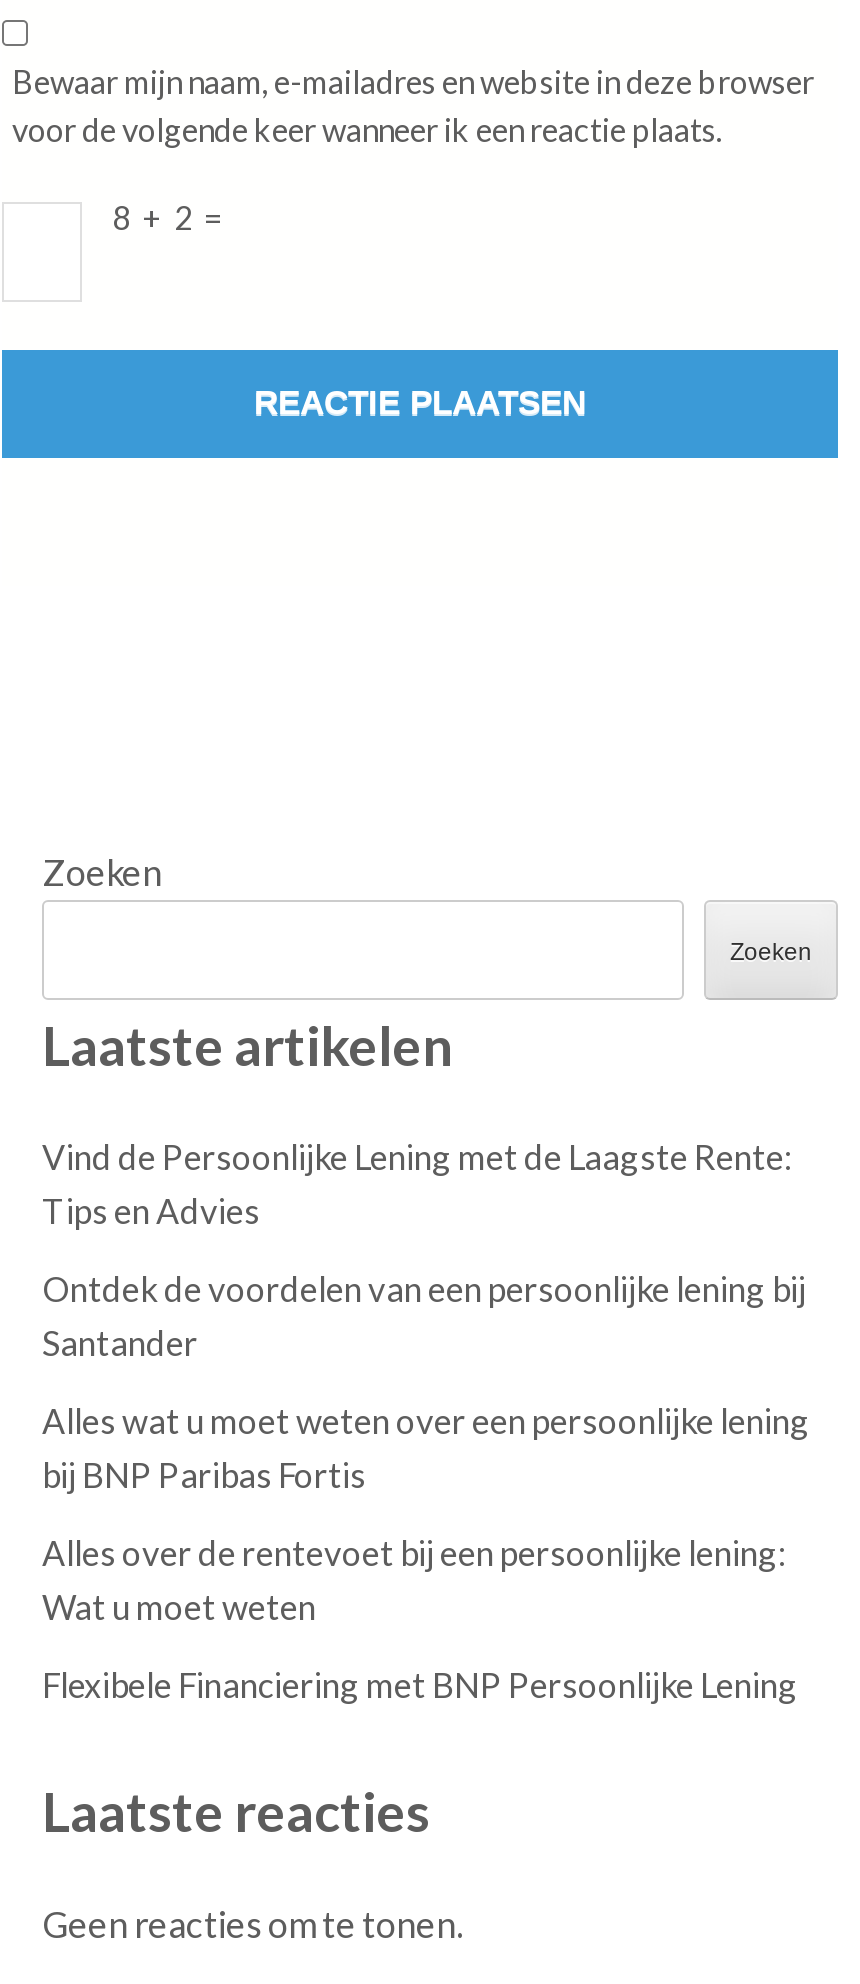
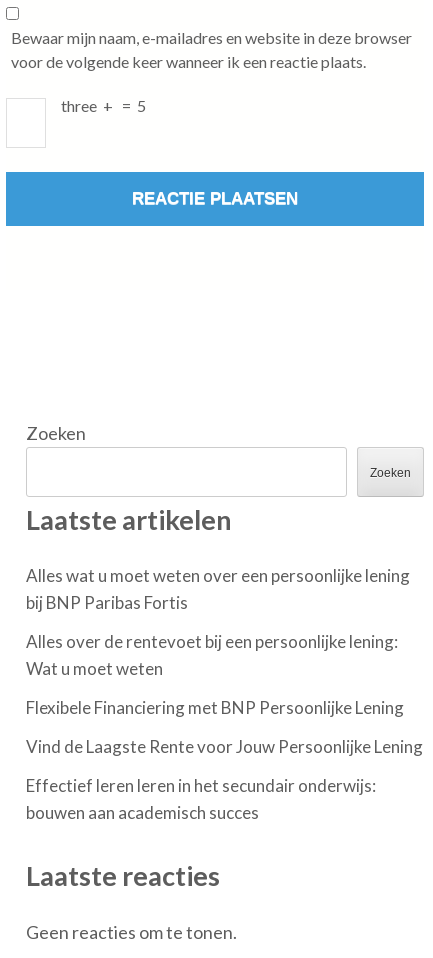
- 8 + 2 =
+ three + = 5

- Vind de Persoonlijke Lening met de Laagste Rente:
- Tips en Advies
- Ontdek de voordelen van een persoonlijke lening bij
- Santander

moved up: Alles wat u moet weten over een persoonlijke lening | bij BNP Paribas Fortis | Alles over de rentevoet bij een persoonlijke lening: | Wat u moet weten | Flexibele Financiering met BNP Persoonlijke Lening

+ Vind de Laagste Rente voor Jouw Persoonlijke Lening
+ Effectief leren leren in het secundair onderwijs:
+ bouwen aan academisch succes
